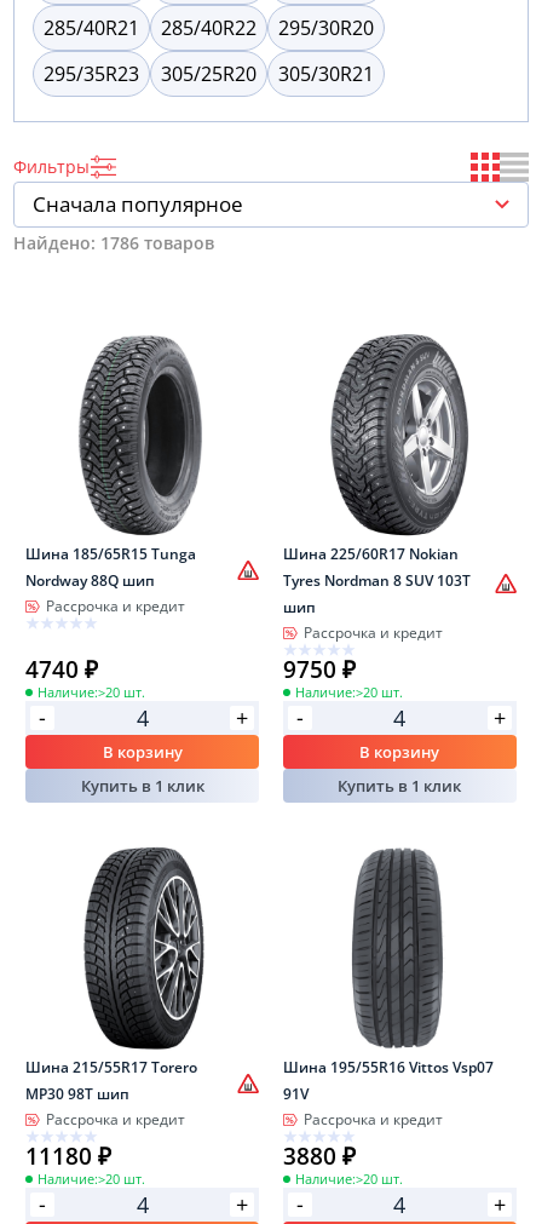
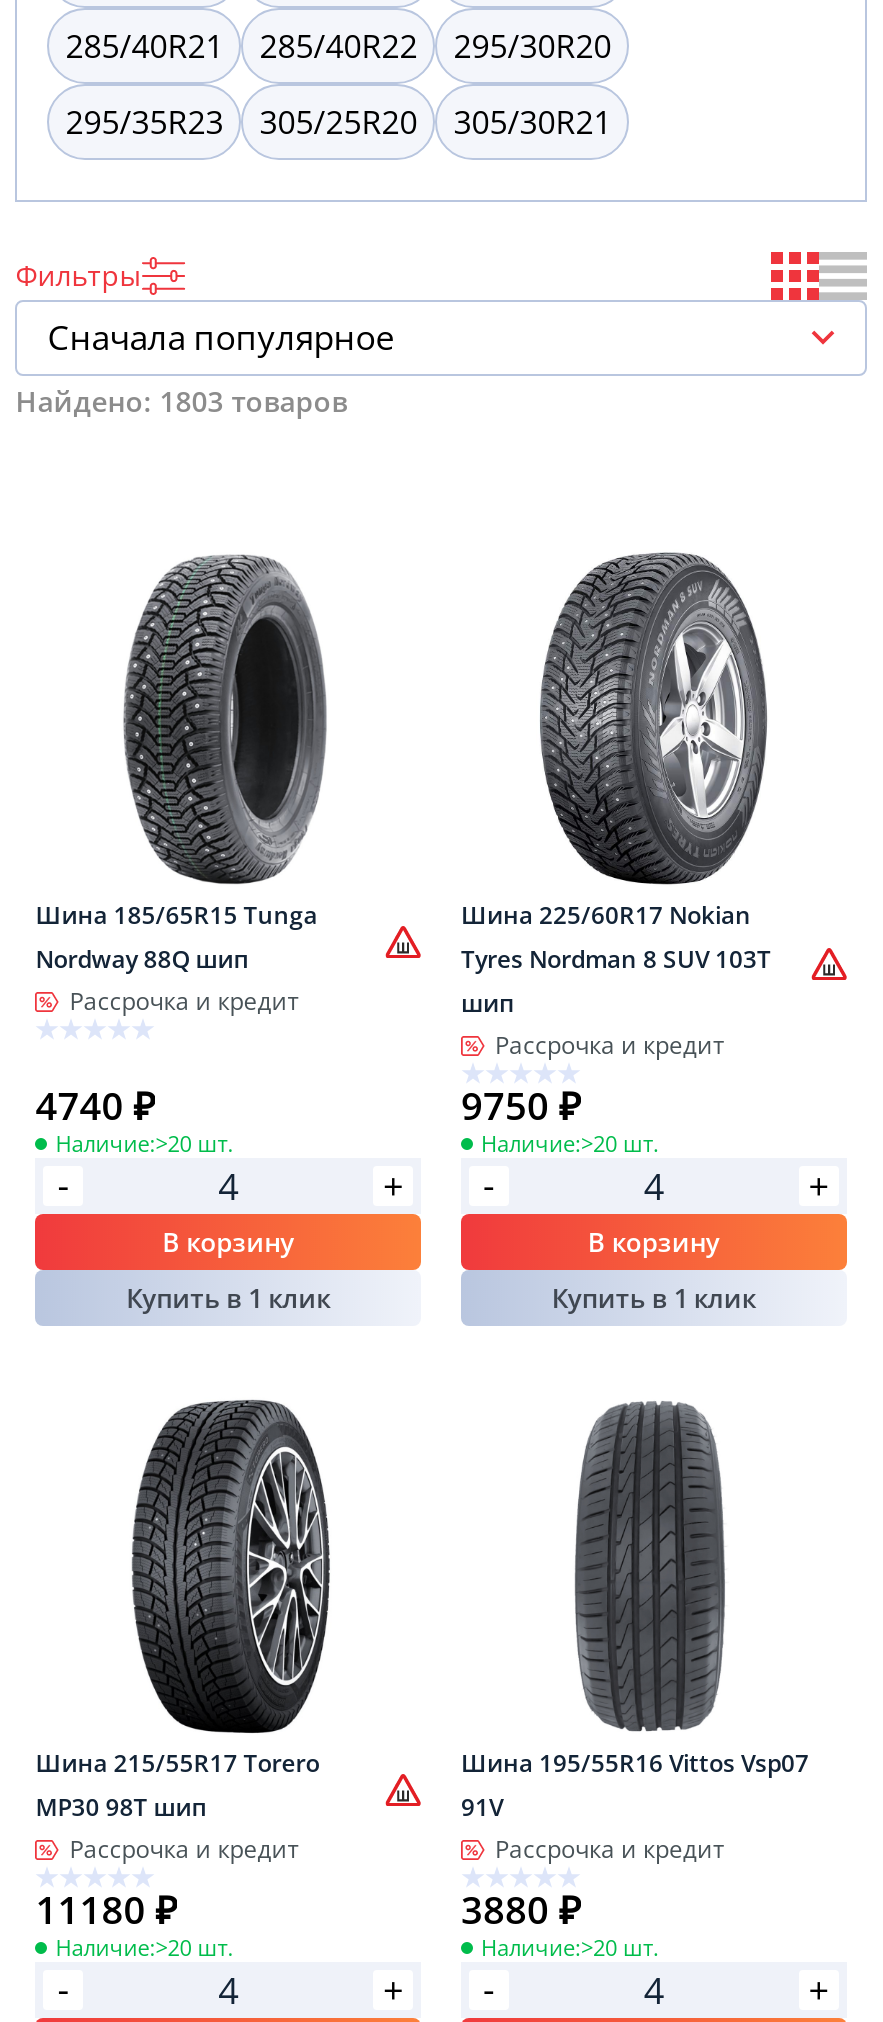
- Найдено: 1786 товаров
+ Найдено: 1803 товаров
